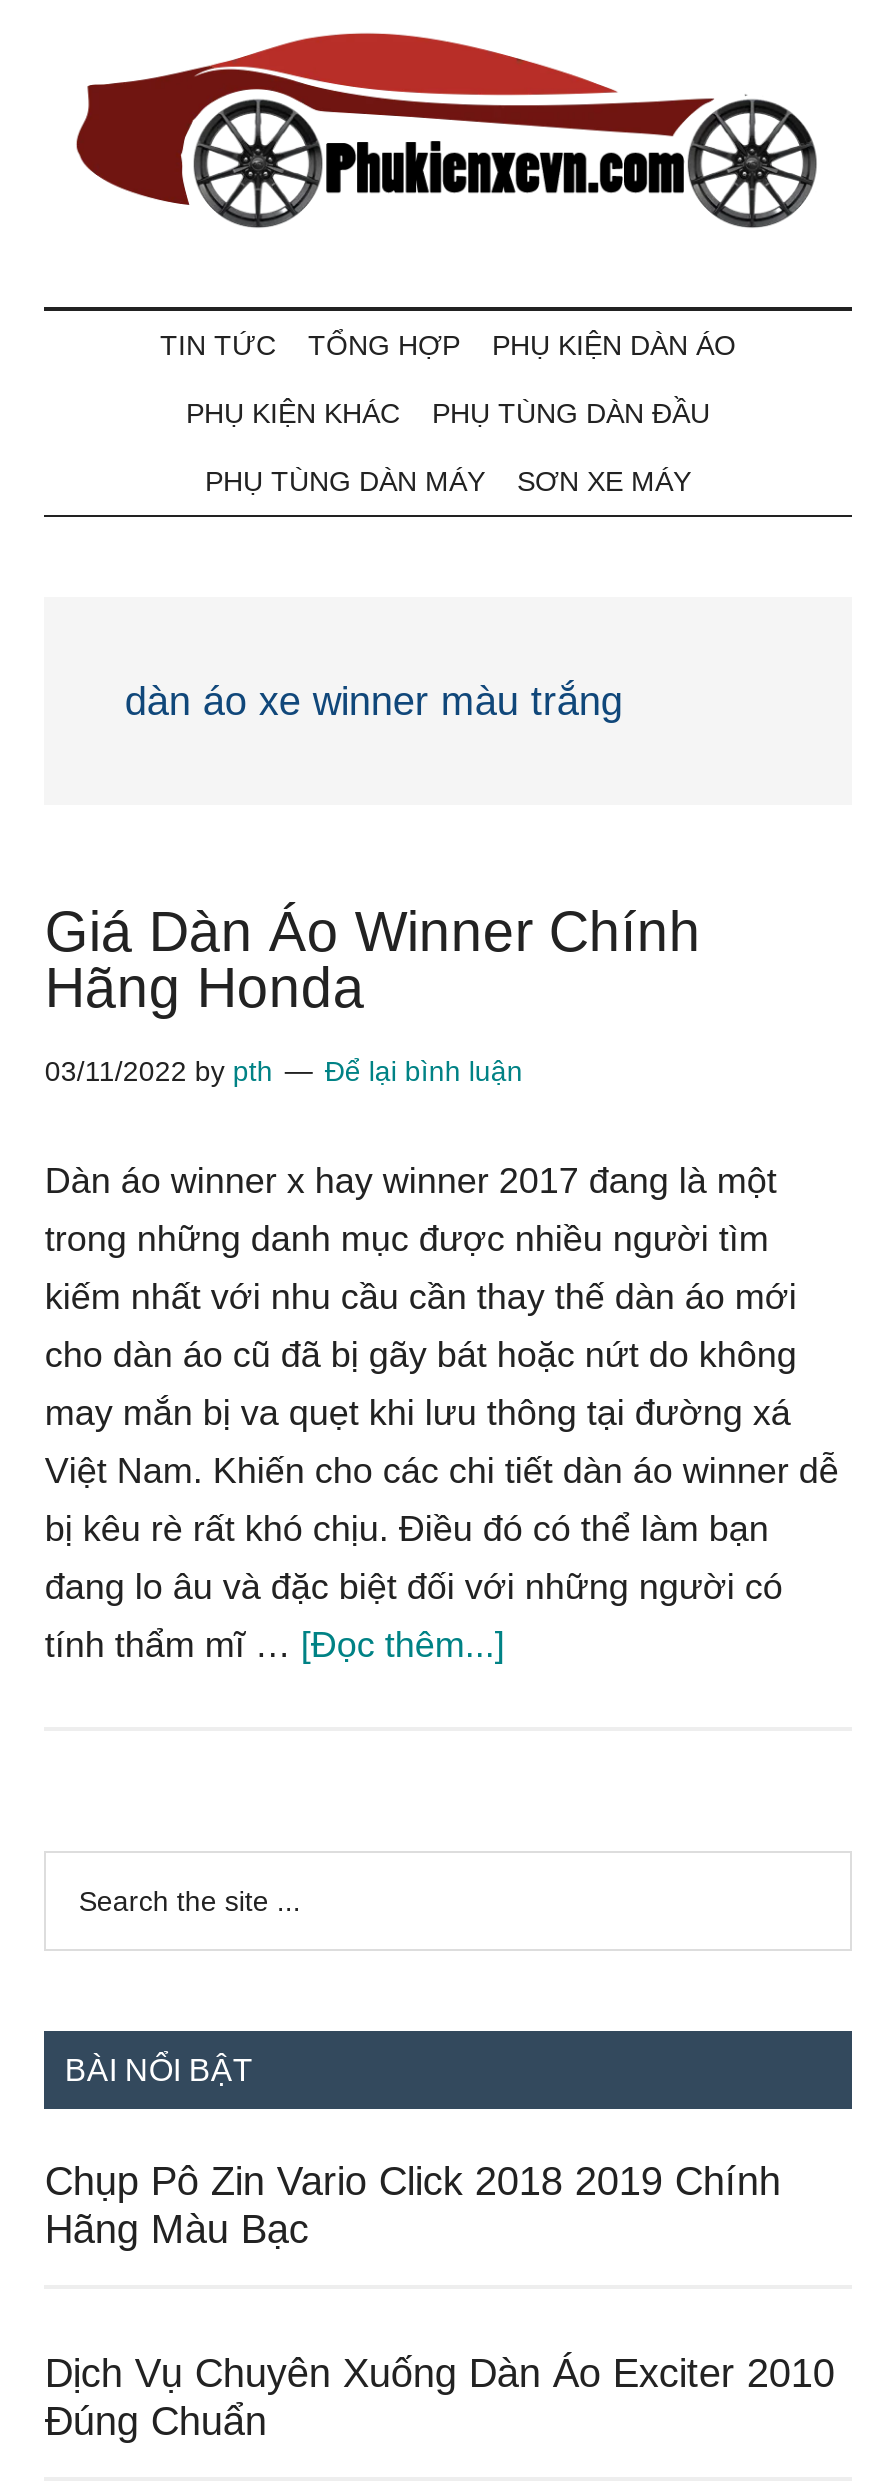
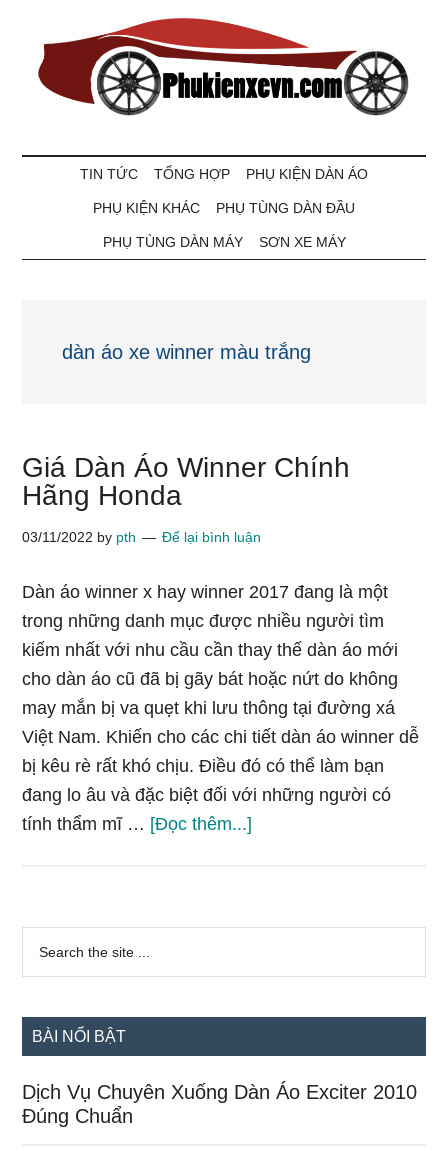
- Chụp Pô Zin Vario Click 2018 2019 Chính
- Hãng Màu Bạc
